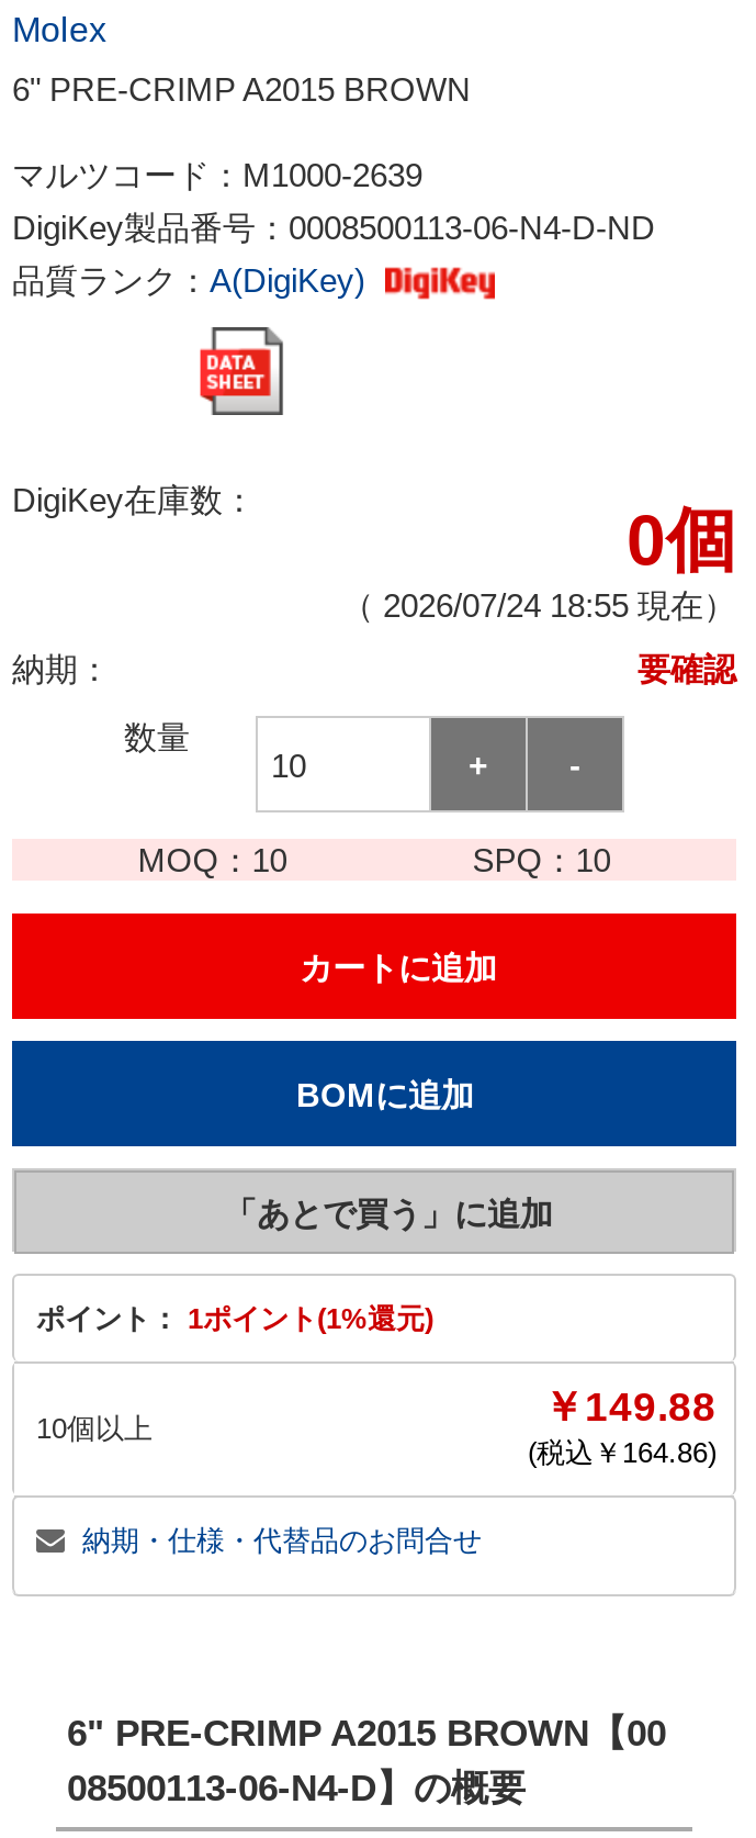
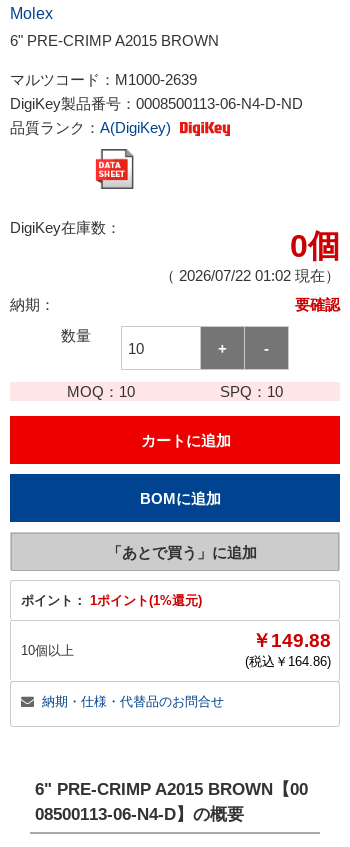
- （ 2026/07/24 18:55 現在）
+ （ 2026/07/22 01:02 現在）
